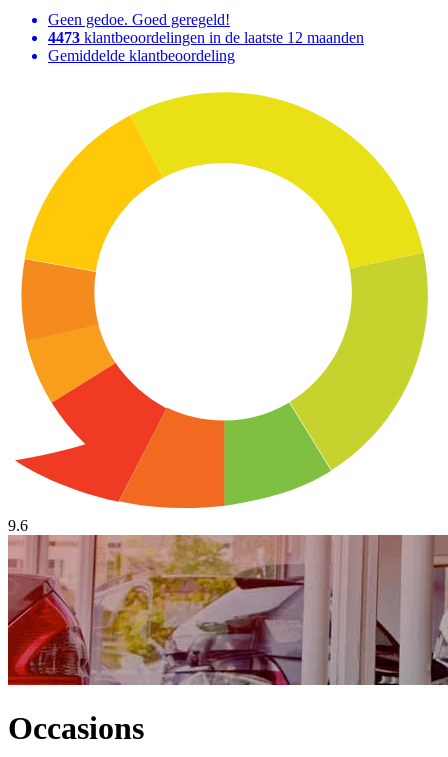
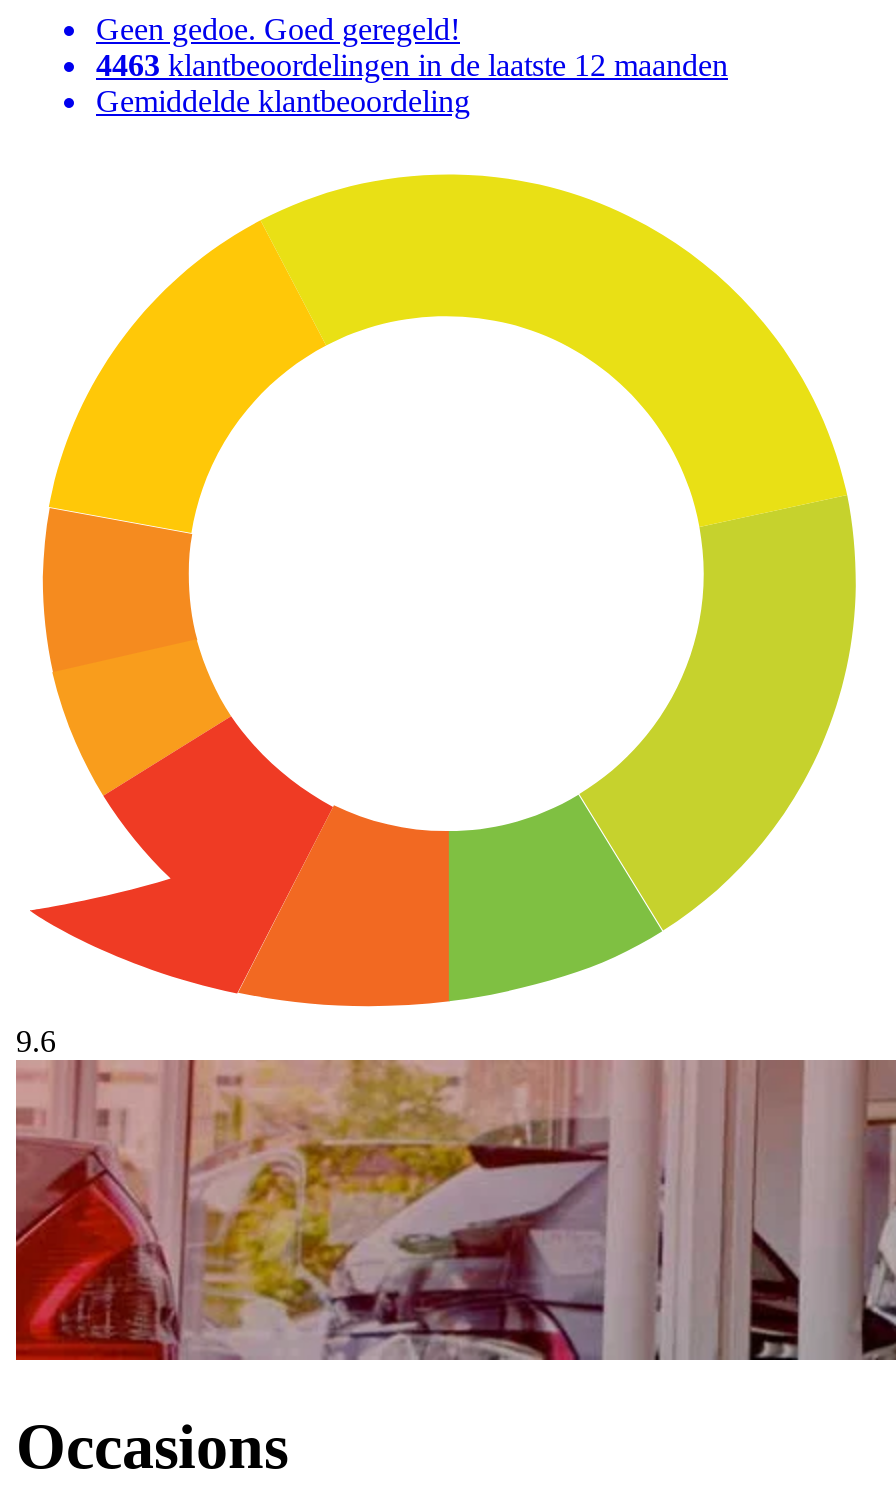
- 4473 klantbeoordelingen in de laatste 12 maanden
+ 4463 klantbeoordelingen in de laatste 12 maanden
